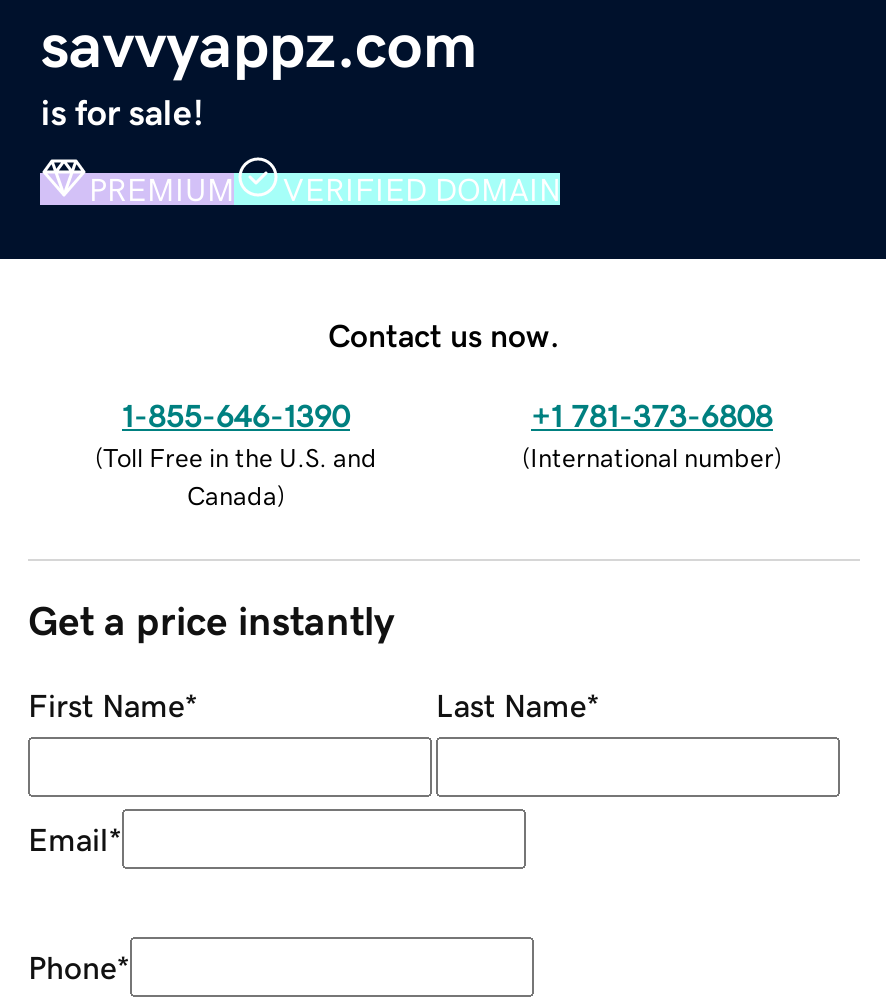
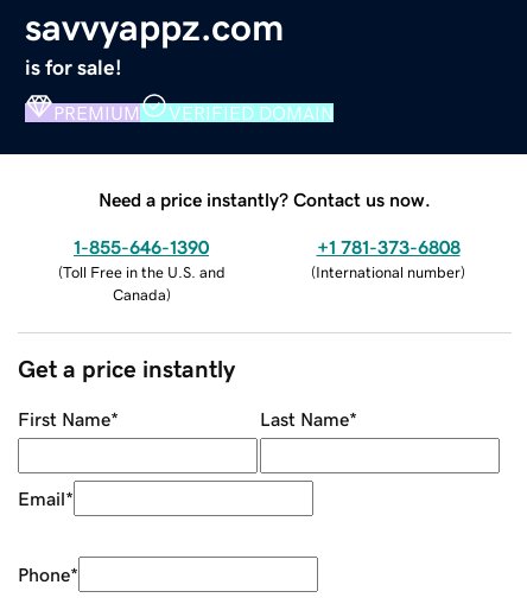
- Contact us now.
+ Need a price instantly? Contact us now.
